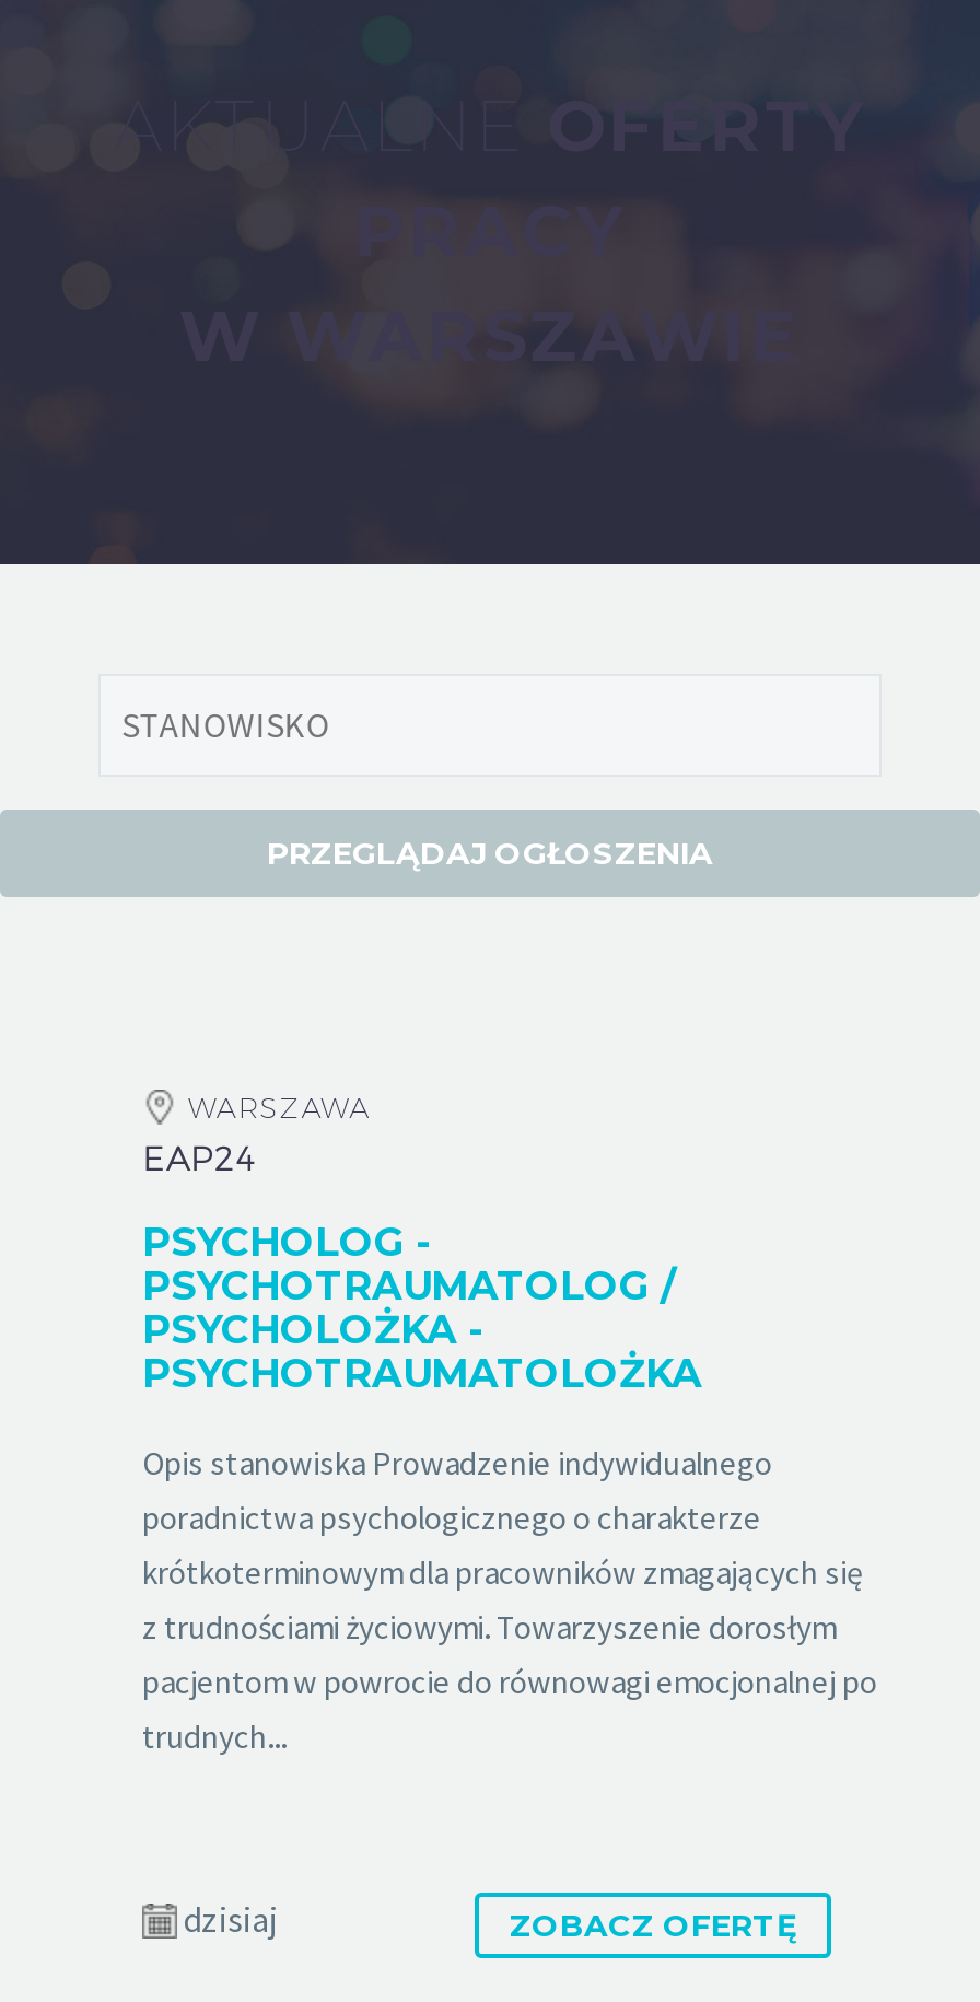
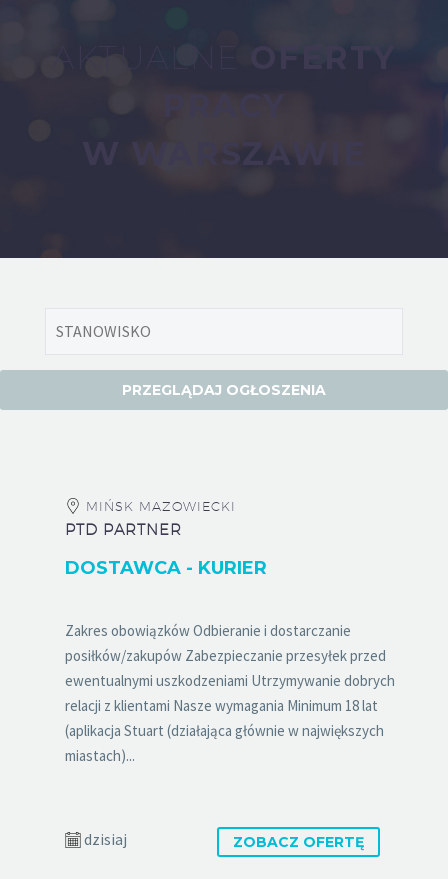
- WARSZAWA
- EAP24
+ MIŃSK MAZOWIECKI
+ PTD PARTNER

- PSYCHOLOG -
- PSYCHOTRAUMATOLOG /
- PSYCHOLOŻKA -
- PSYCHOTRAUMATOLOŻKA
+ DOSTAWCA - KURIER

- Opis stanowiska Prowadzenie indywidualnego
- poradnictwa psychologicznego o charakterze
- krótkoterminowym dla pracowników zmagających się
- z trudnościami życiowymi. Towarzyszenie dorosłym
- pacjentom w powrocie do równowagi emocjonalnej po
- trudnych...
+ Zakres obowiązków Odbieranie i dostarczanie
+ posiłków/zakupów Zabezpieczanie przesyłek przed
+ ewentualnymi uszkodzeniami Utrzymywanie dobrych
+ relacji z klientami Nasze wymagania Minimum 18 lat
+ (aplikacja Stuart (działająca głównie w największych
+ miastach)...
